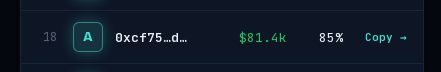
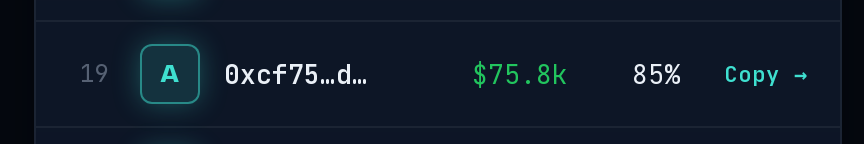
- 18 A
+ 19 A

- $81.4k
+ $75.8k
